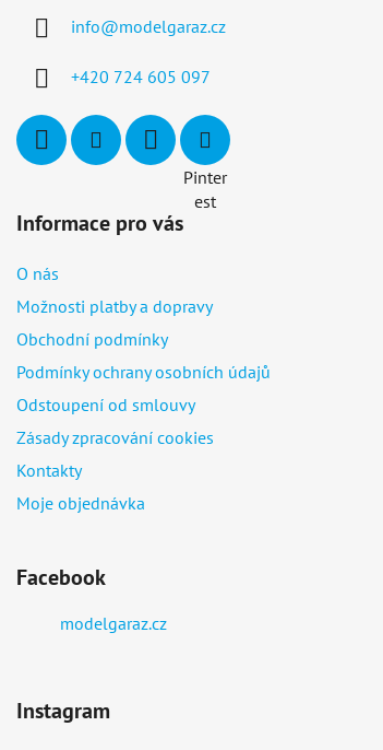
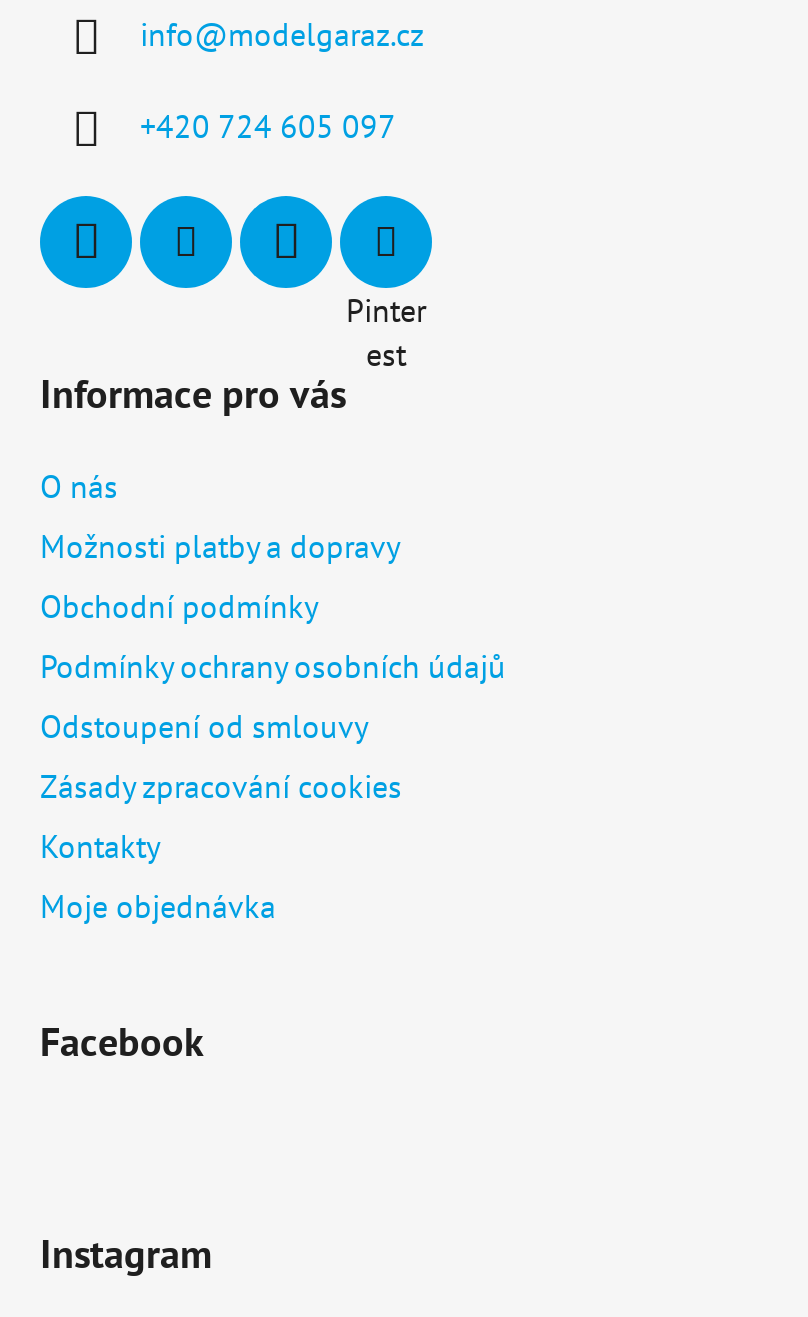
- modelgaraz.cz
